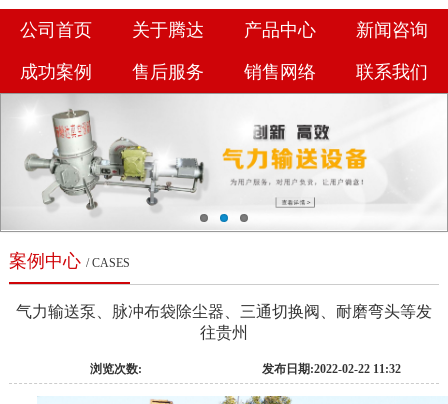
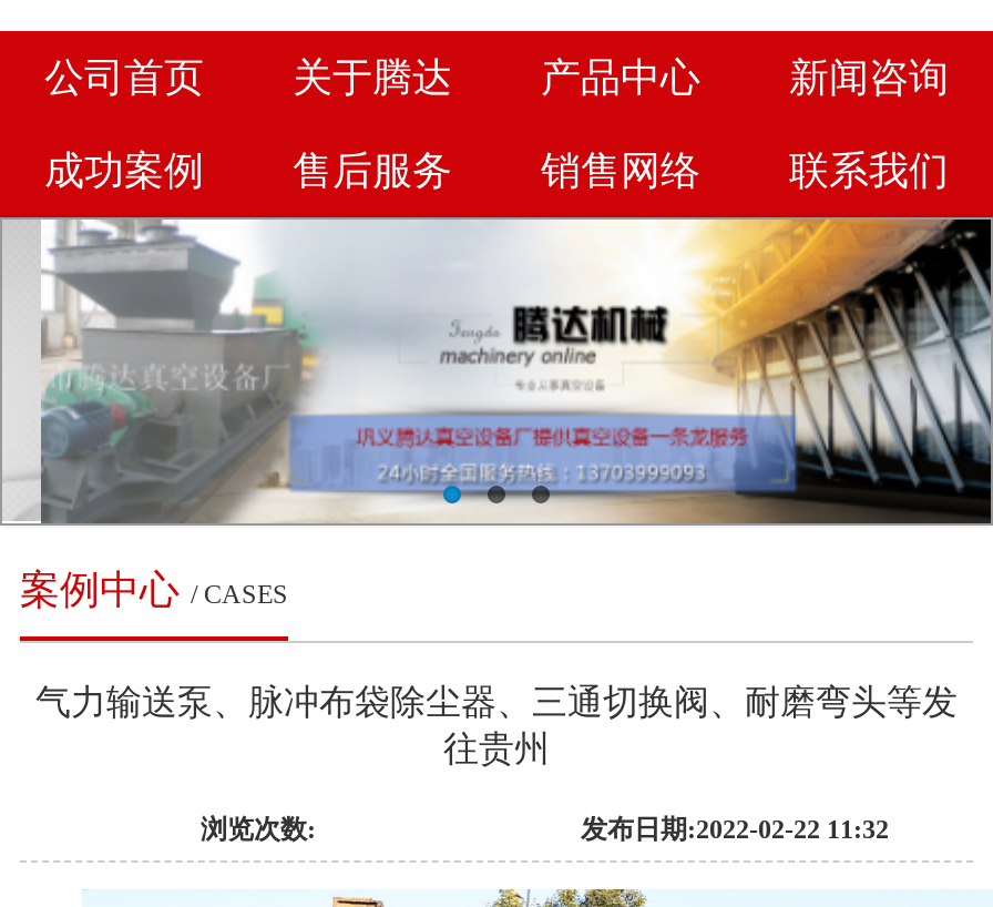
- [image]
+ [image]
